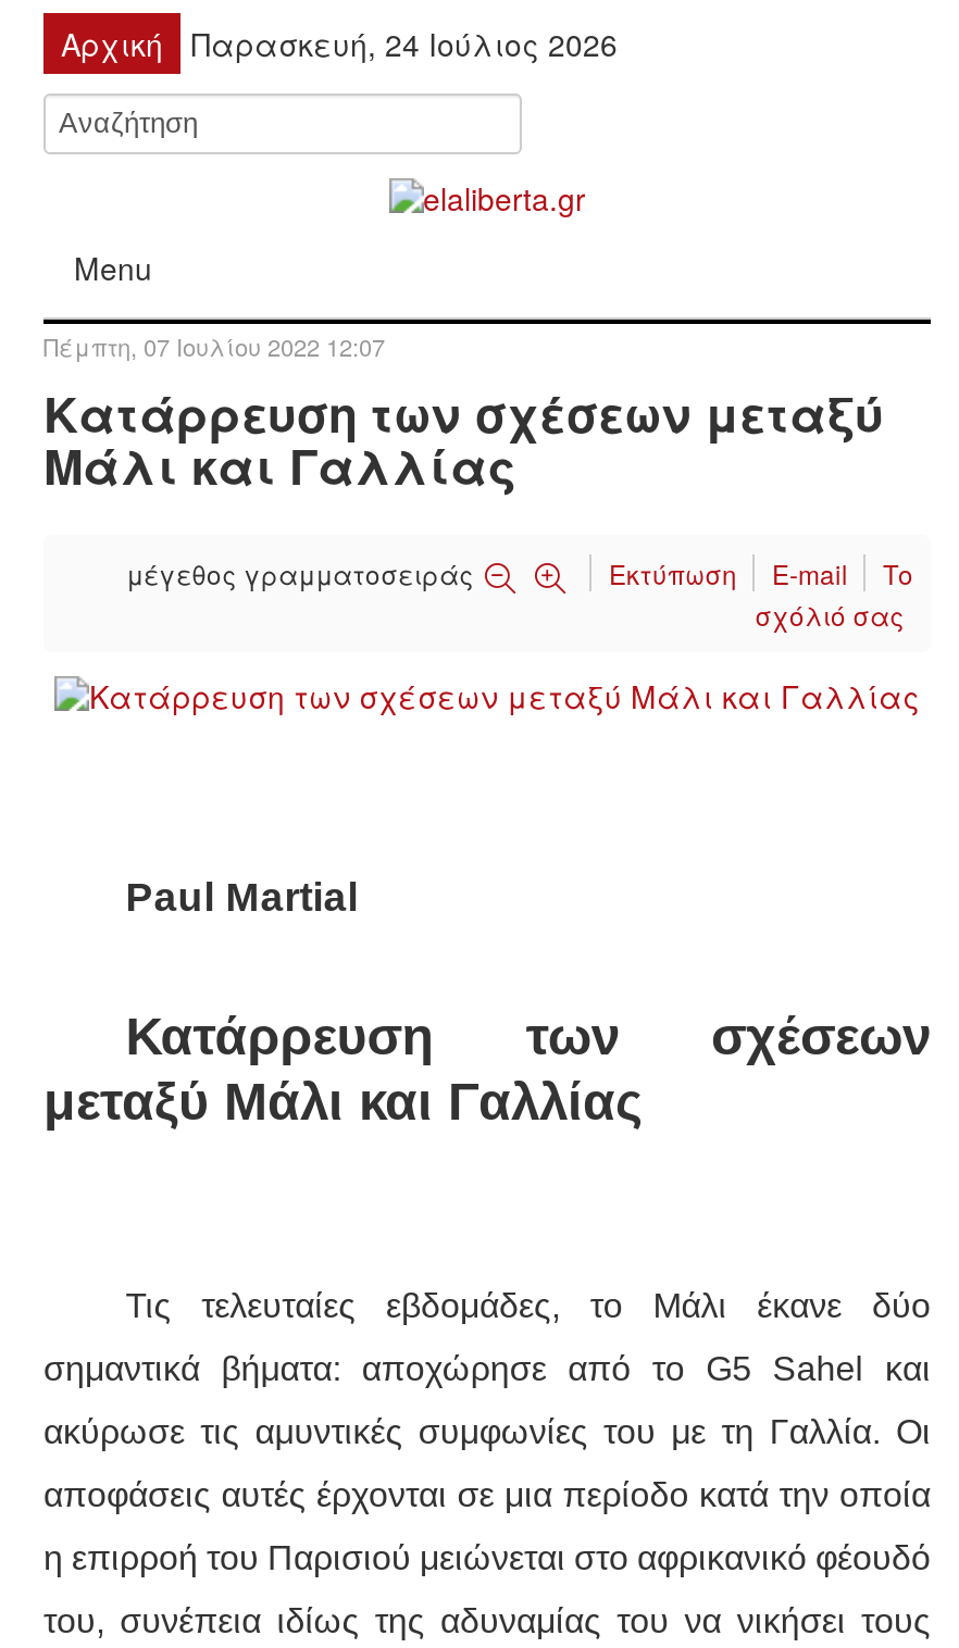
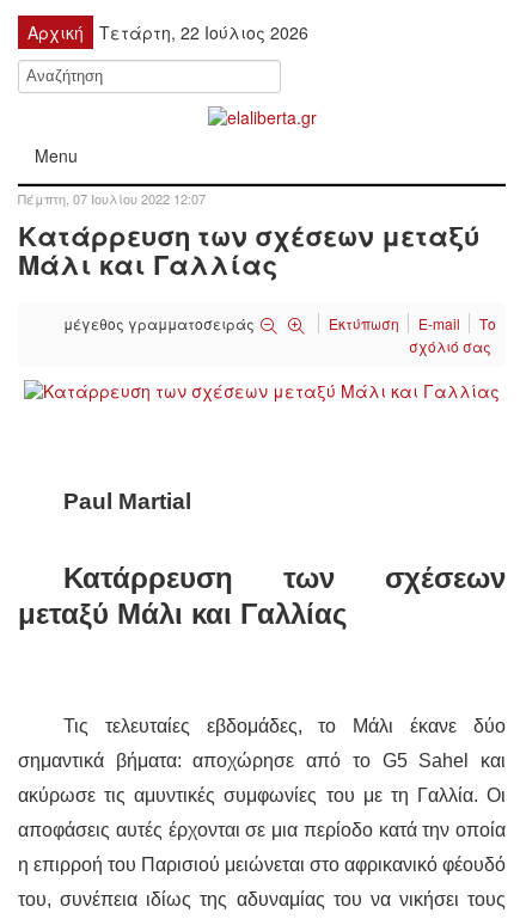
- Παρασκευή, 24 Ιούλιος 2026
+ Τετάρτη, 22 Ιούλιος 2026
